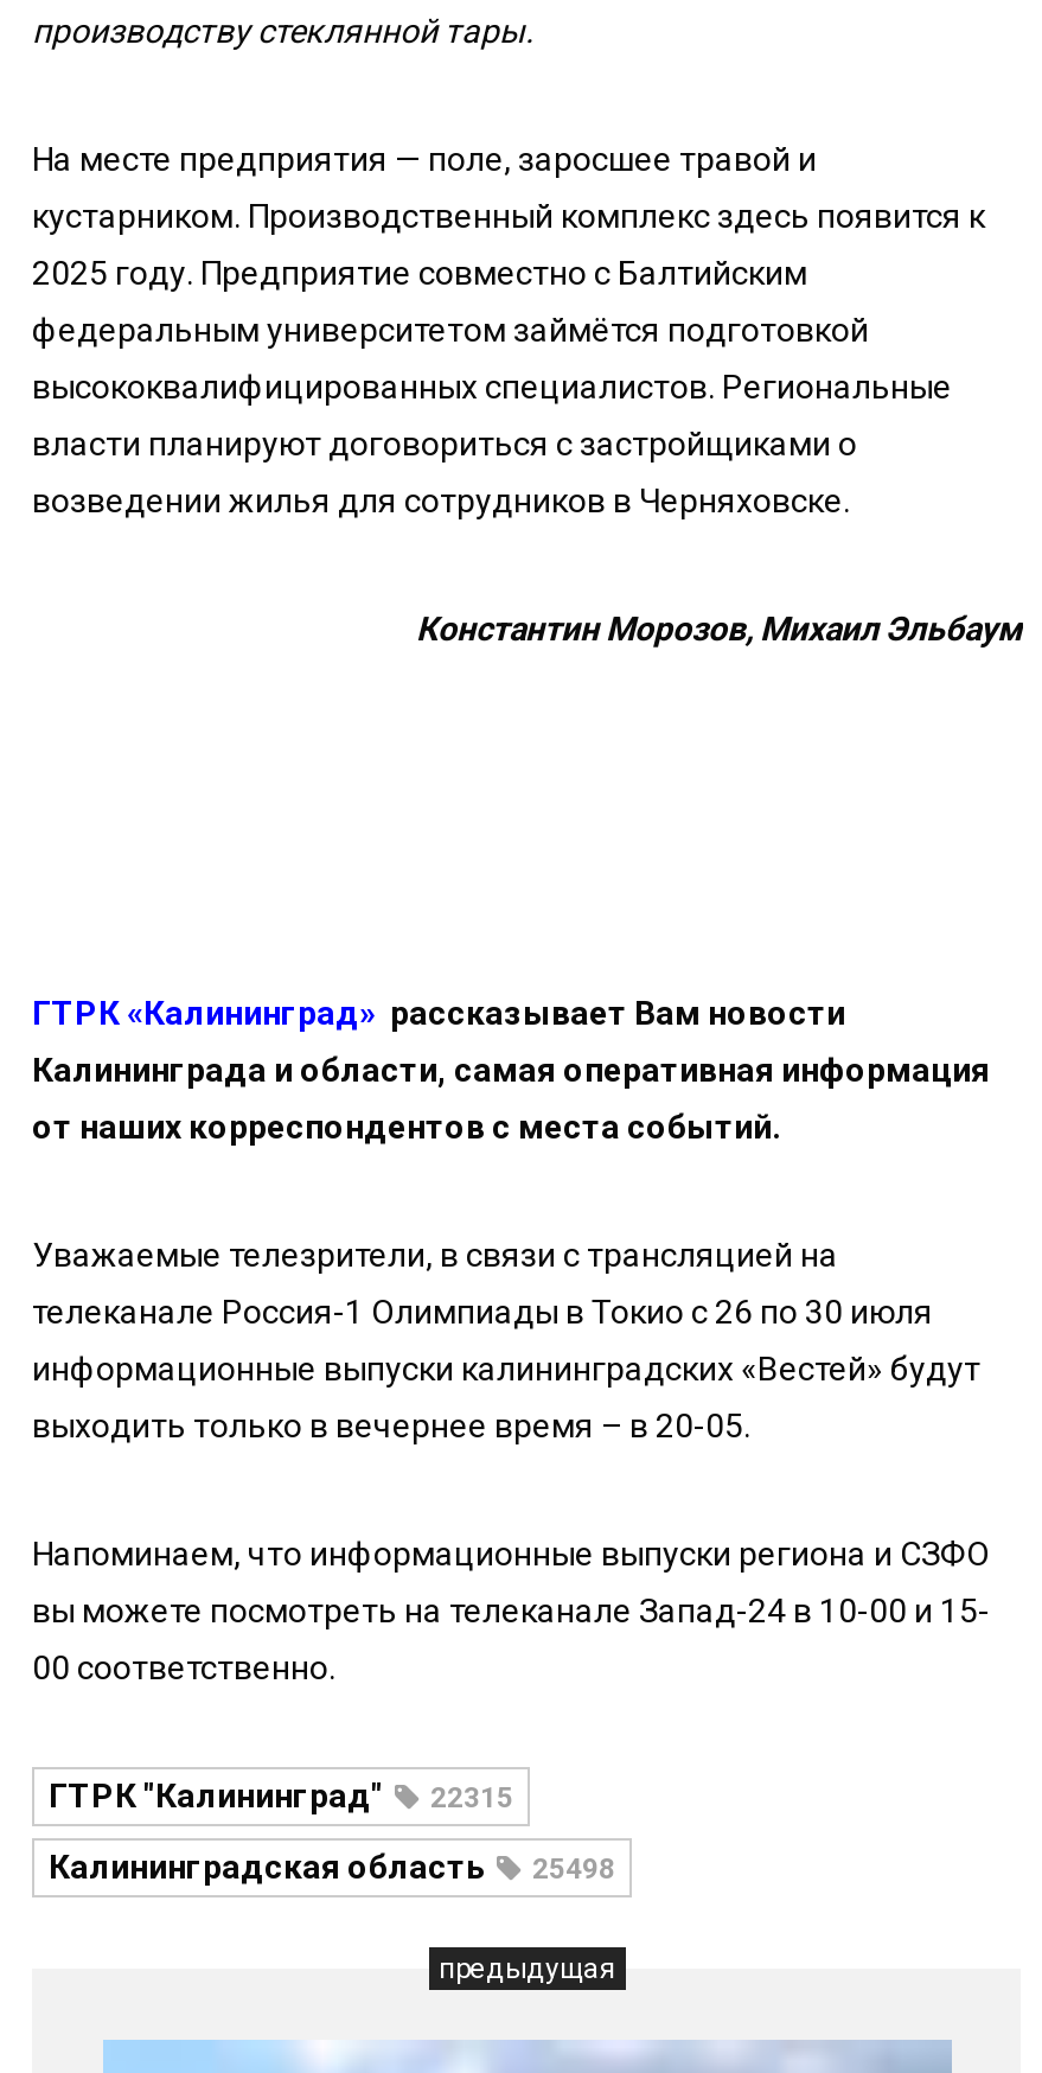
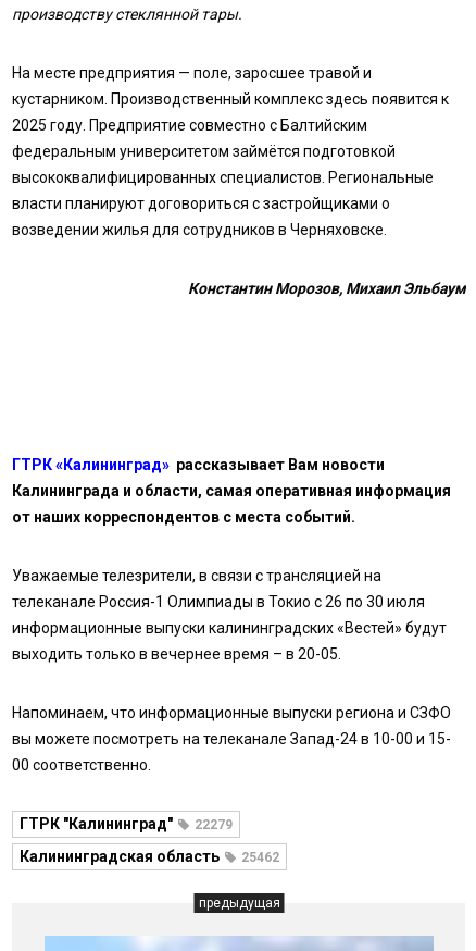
- ГТРК "Калининград" 22315
+ ГТРК "Калининград" 22279

- Калининградская область 25498
+ Калининградская область 25462
